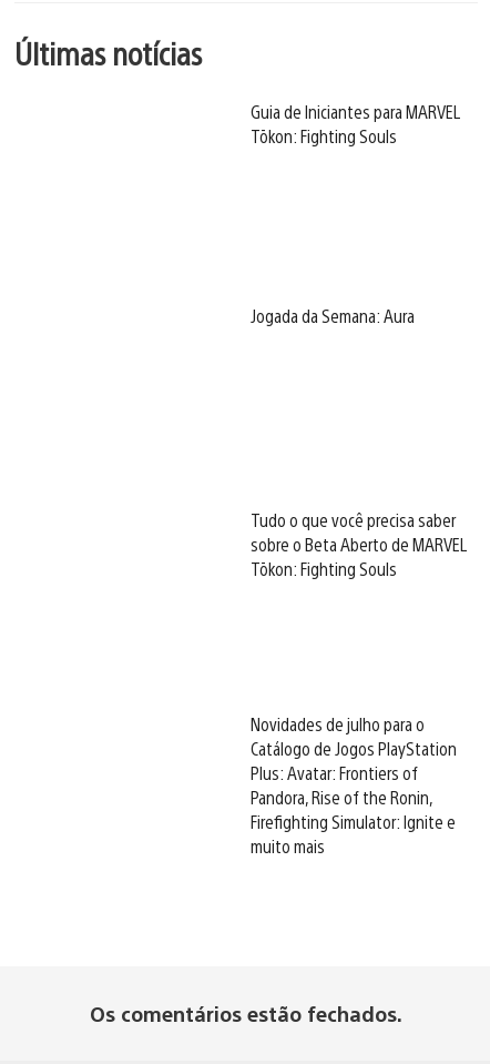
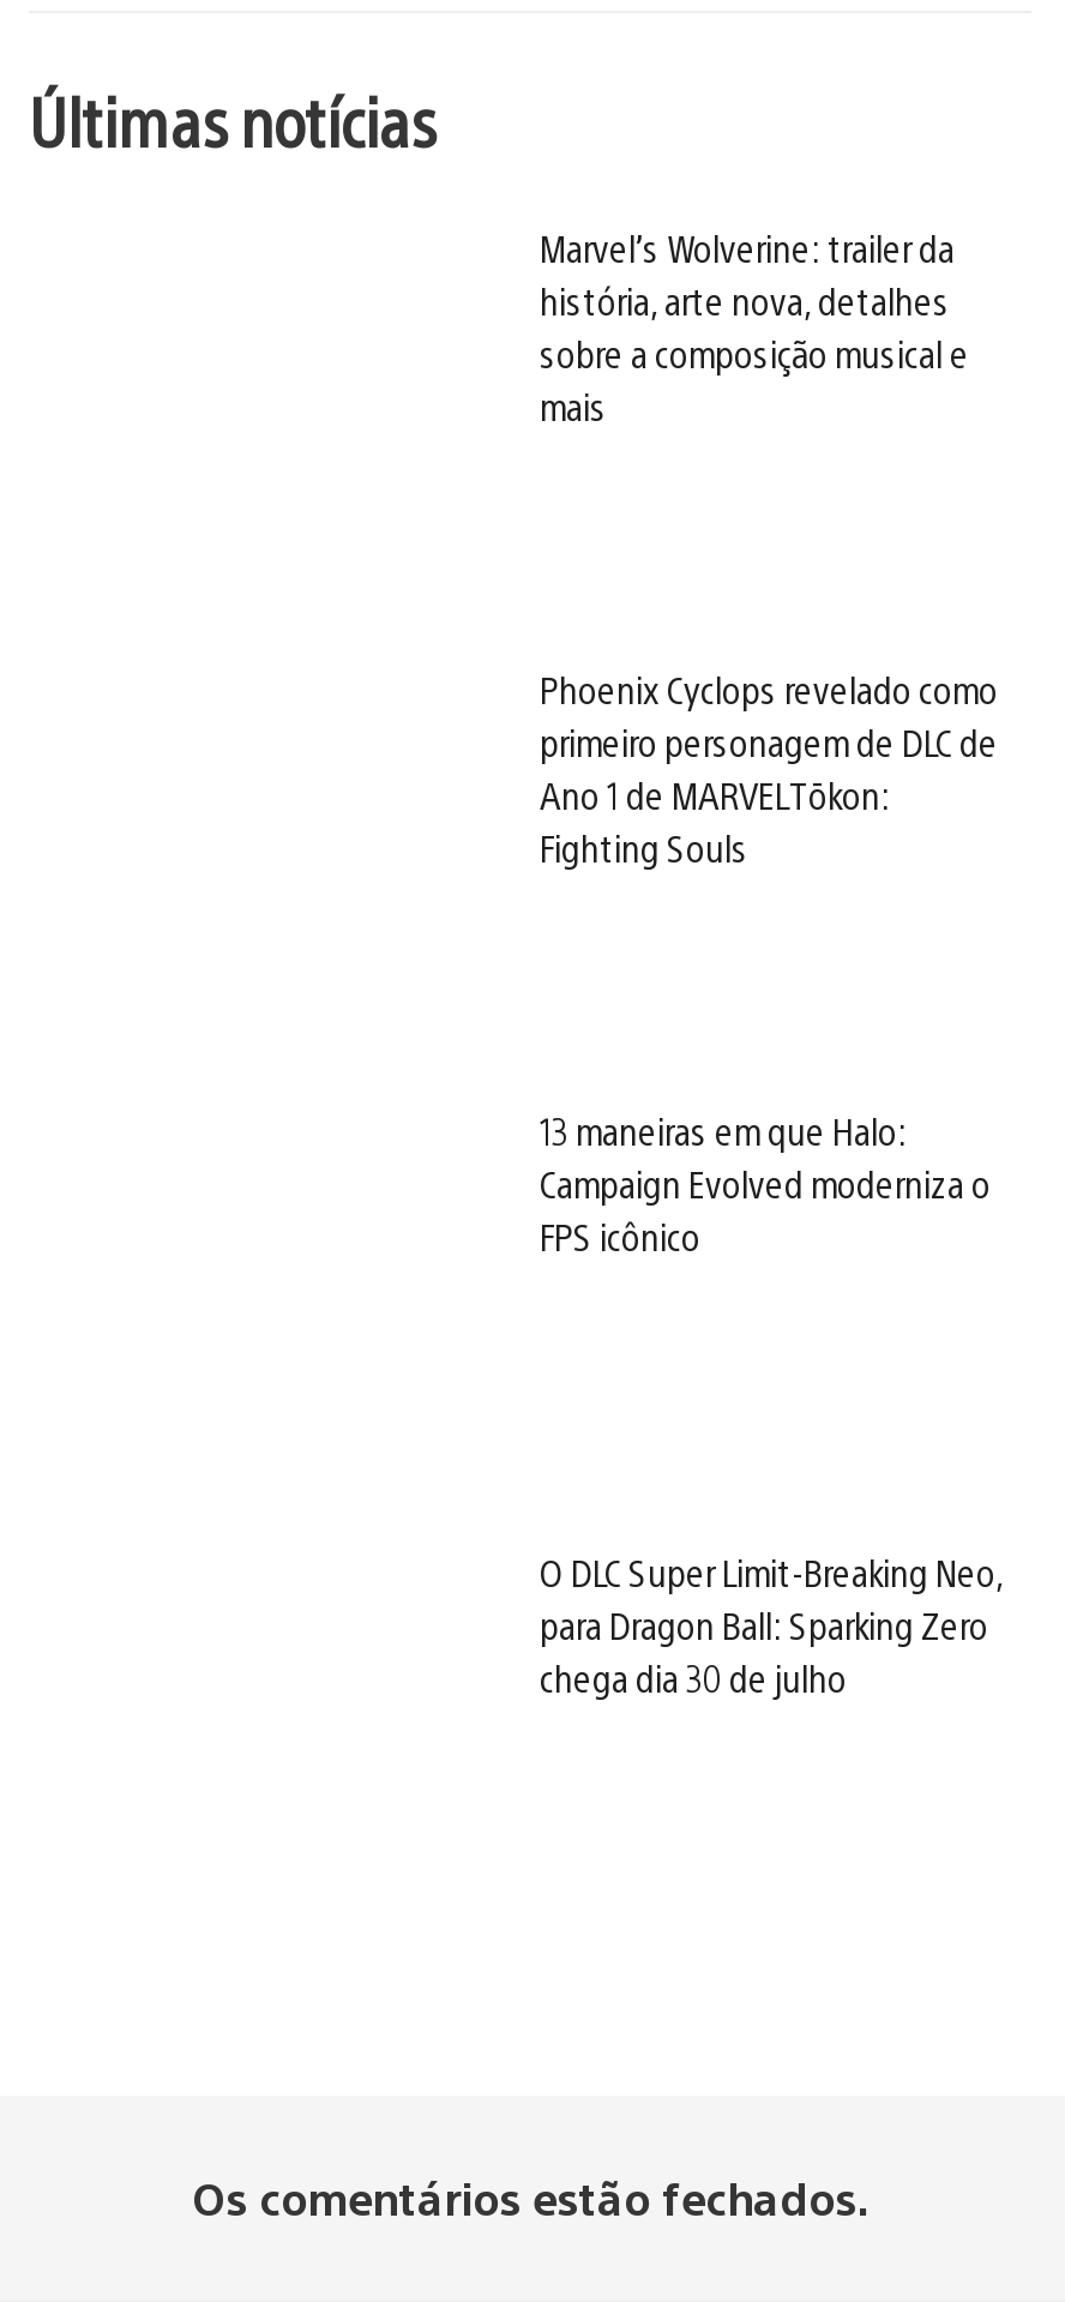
- Guia de Iniciantes para MARVEL
- Tōkon: Fighting Souls
+ Marvel’s Wolverine: trailer da
+ história, arte nova, detalhes
+ sobre a composição musical e
+ mais

- Jogada da Semana: Aura
+ Phoenix Cyclops revelado como
+ primeiro personagem de DLC de
+ Ano 1 de MARVEL Tōkon:
+ Fighting Souls

- Tudo o que você precisa saber
- sobre o Beta Aberto de MARVEL
- Tōkon: Fighting Souls
+ 13 maneiras em que Halo:
+ Campaign Evolved moderniza o
+ FPS icônico

- Novidades de julho para o
- Catálogo de Jogos PlayStation
- Plus: Avatar: Frontiers of
- Pandora, Rise of the Ronin,
- Firefighting Simulator: Ignite e
- muito mais
+ O DLC Super Limit-Breaking Neo,
+ para Dragon Ball: Sparking Zero
+ chega dia 30 de julho
